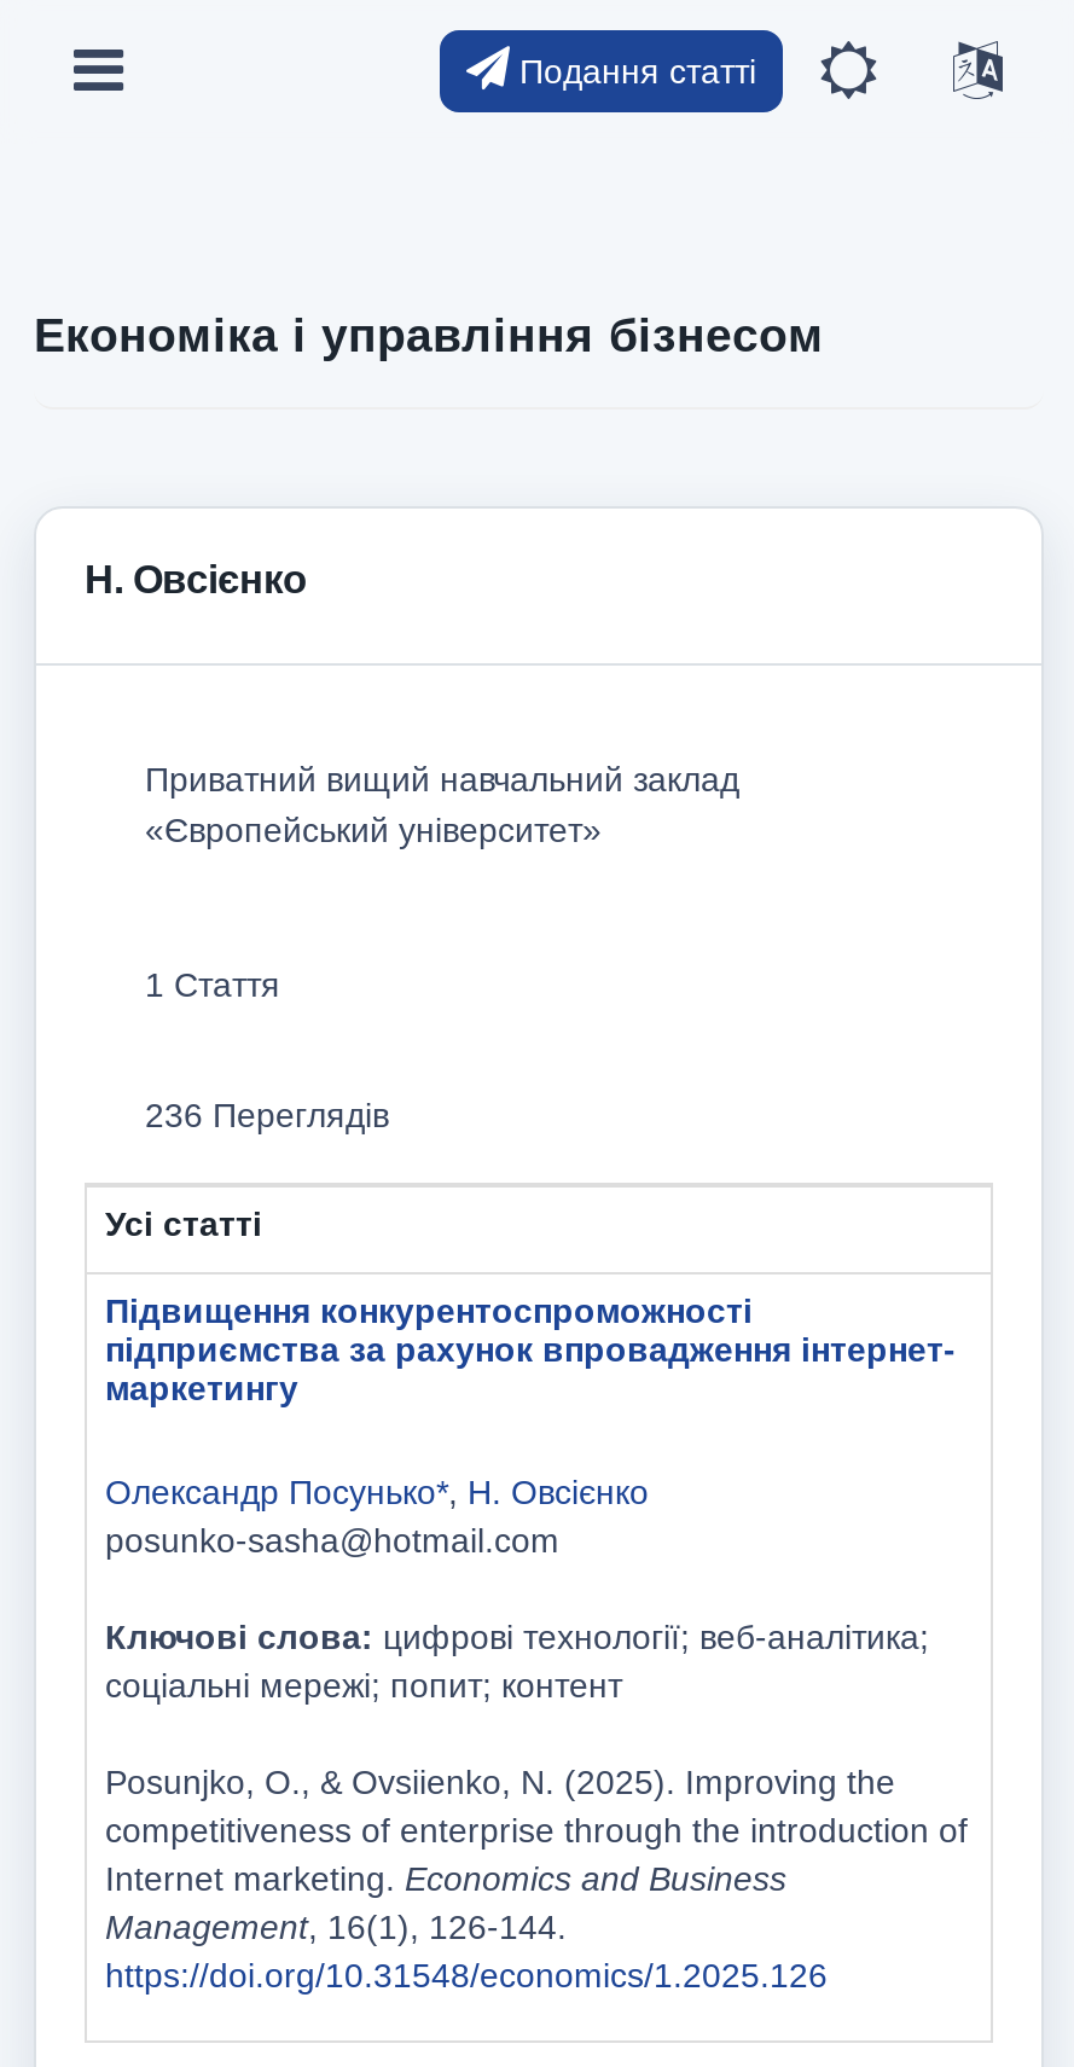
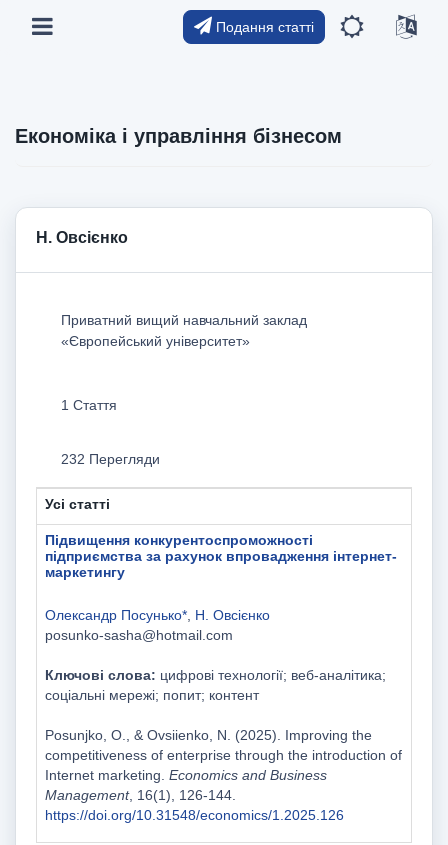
- 236 Переглядів
+ 232 Перегляди
